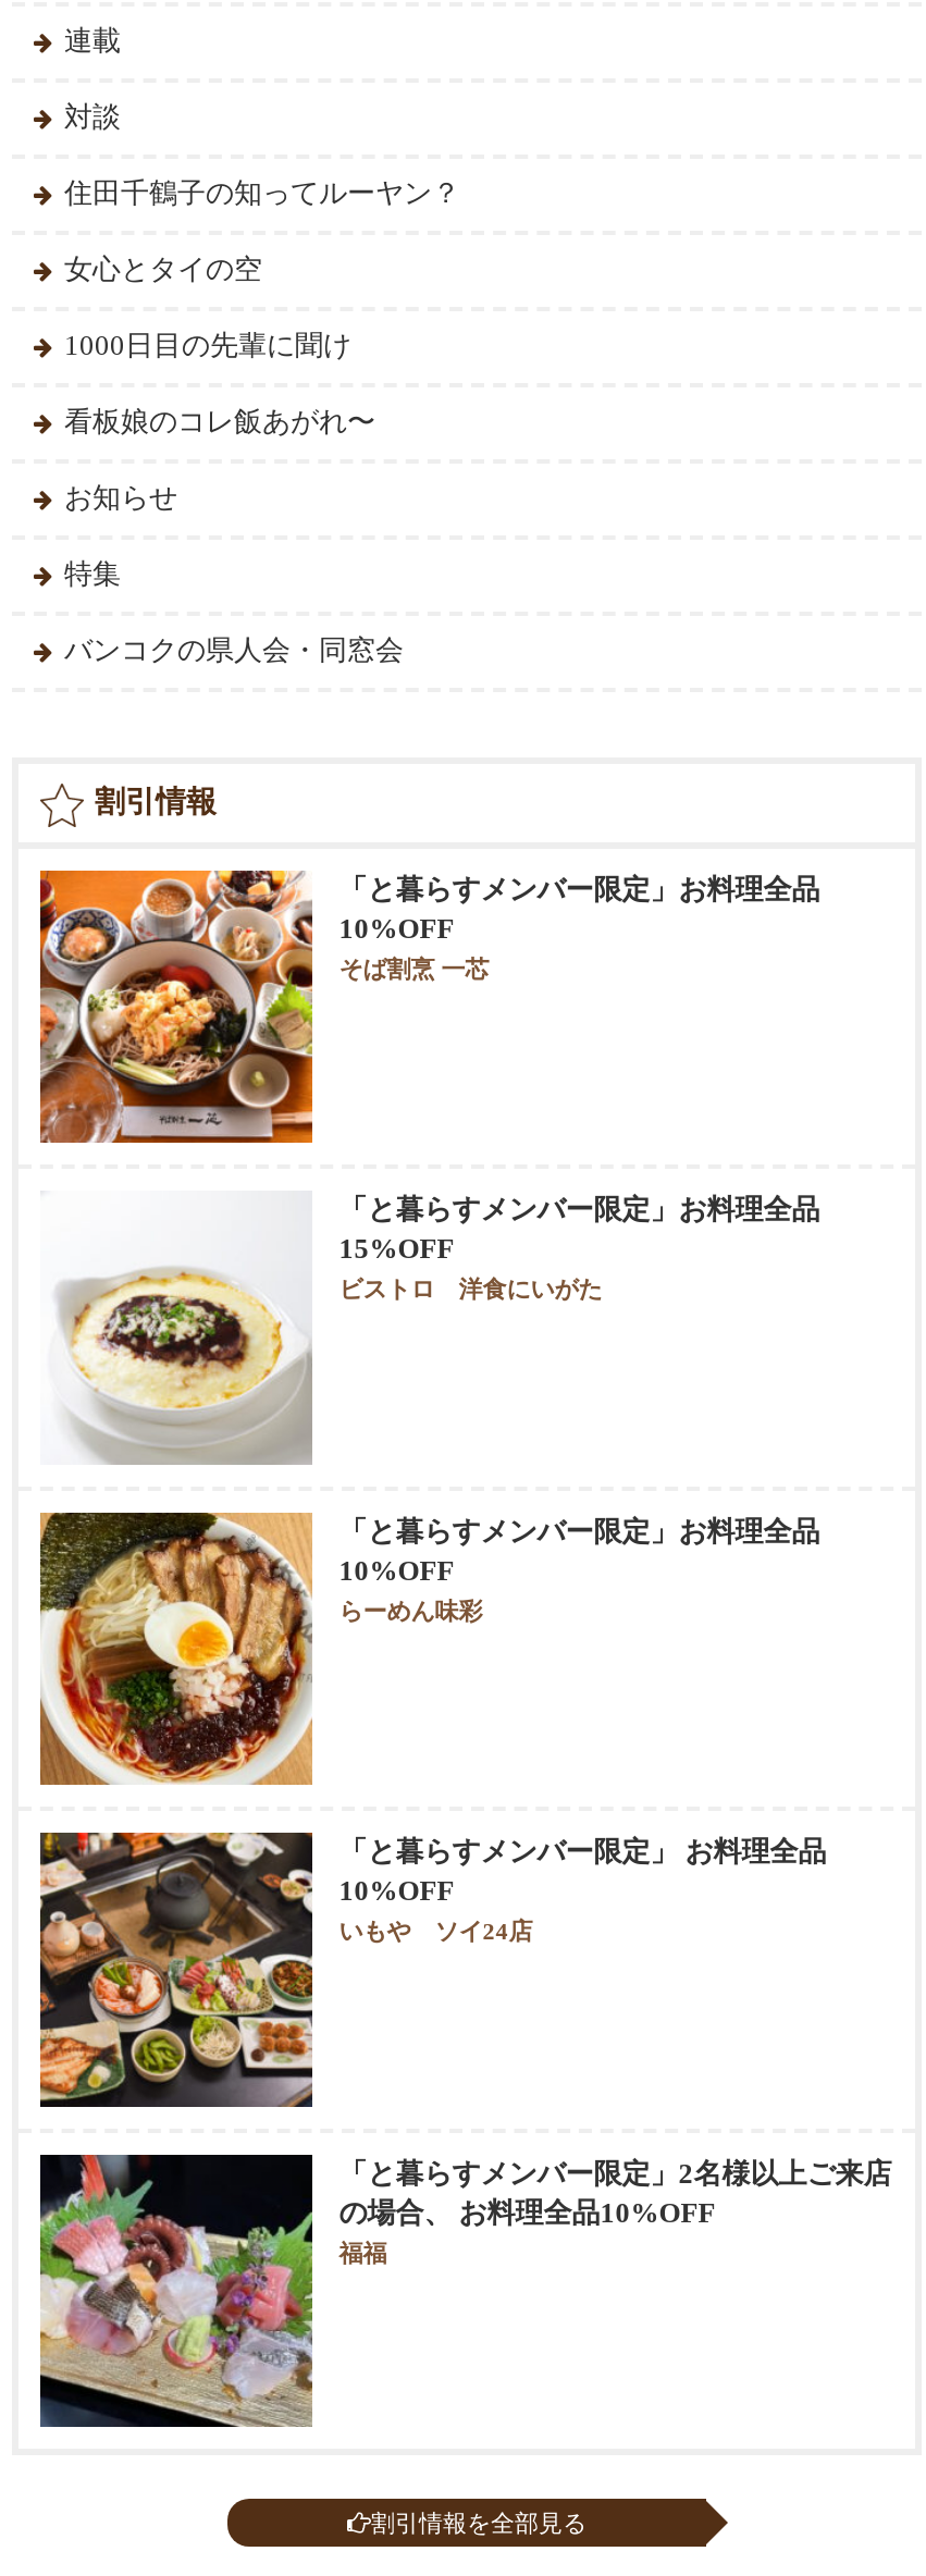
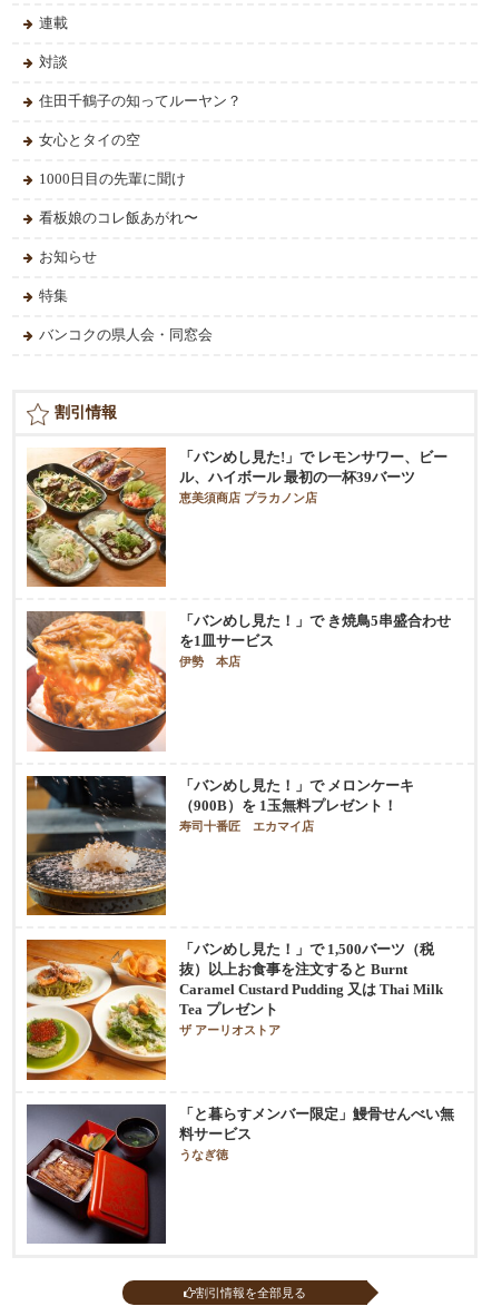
- [image]
- 「と暮らすメンバー限定」お料理全品
- 10%OFF
- そば割烹 一芯
+ [image]
+ 「バンめし見た!」で レモンサワー、ビー
+ ル、ハイボール 最初の一杯39バーツ
+ 恵美須商店 プラカノン店

- [image]
- 「と暮らすメンバー限定」お料理全品
- 15%OFF
- ビストロ 洋食にいがた
+ [image]
+ 「バンめし見た！」で き焼鳥5串盛合わせ
+ を1皿サービス
+ 伊勢 本店

- [image]
- 「と暮らすメンバー限定」お料理全品
- 10%OFF
- らーめん味彩
+ [image]
+ 「バンめし見た！」で メロンケーキ
+ （900B）を 1玉無料プレゼント！
+ 寿司十番匠 エカマイ店

- [image]
- 「と暮らすメンバー限定」 お料理全品
- 10%OFF
- いもや ソイ24店
+ [image]
+ 「バンめし見た！」で 1,500バーツ（税
+ 抜）以上お食事を注文すると Burnt
+ Caramel Custard Pudding 又は Thai Milk
+ Tea プレゼント
+ ザ アーリオストア

- [image]
- 「と暮らすメンバー限定」2名様以上ご来店
- の場合、 お料理全品10%OFF
- 福福
+ [image]
+ 「と暮らすメンバー限定」鰻骨せんべい無
+ 料サービス
+ うなぎ徳
